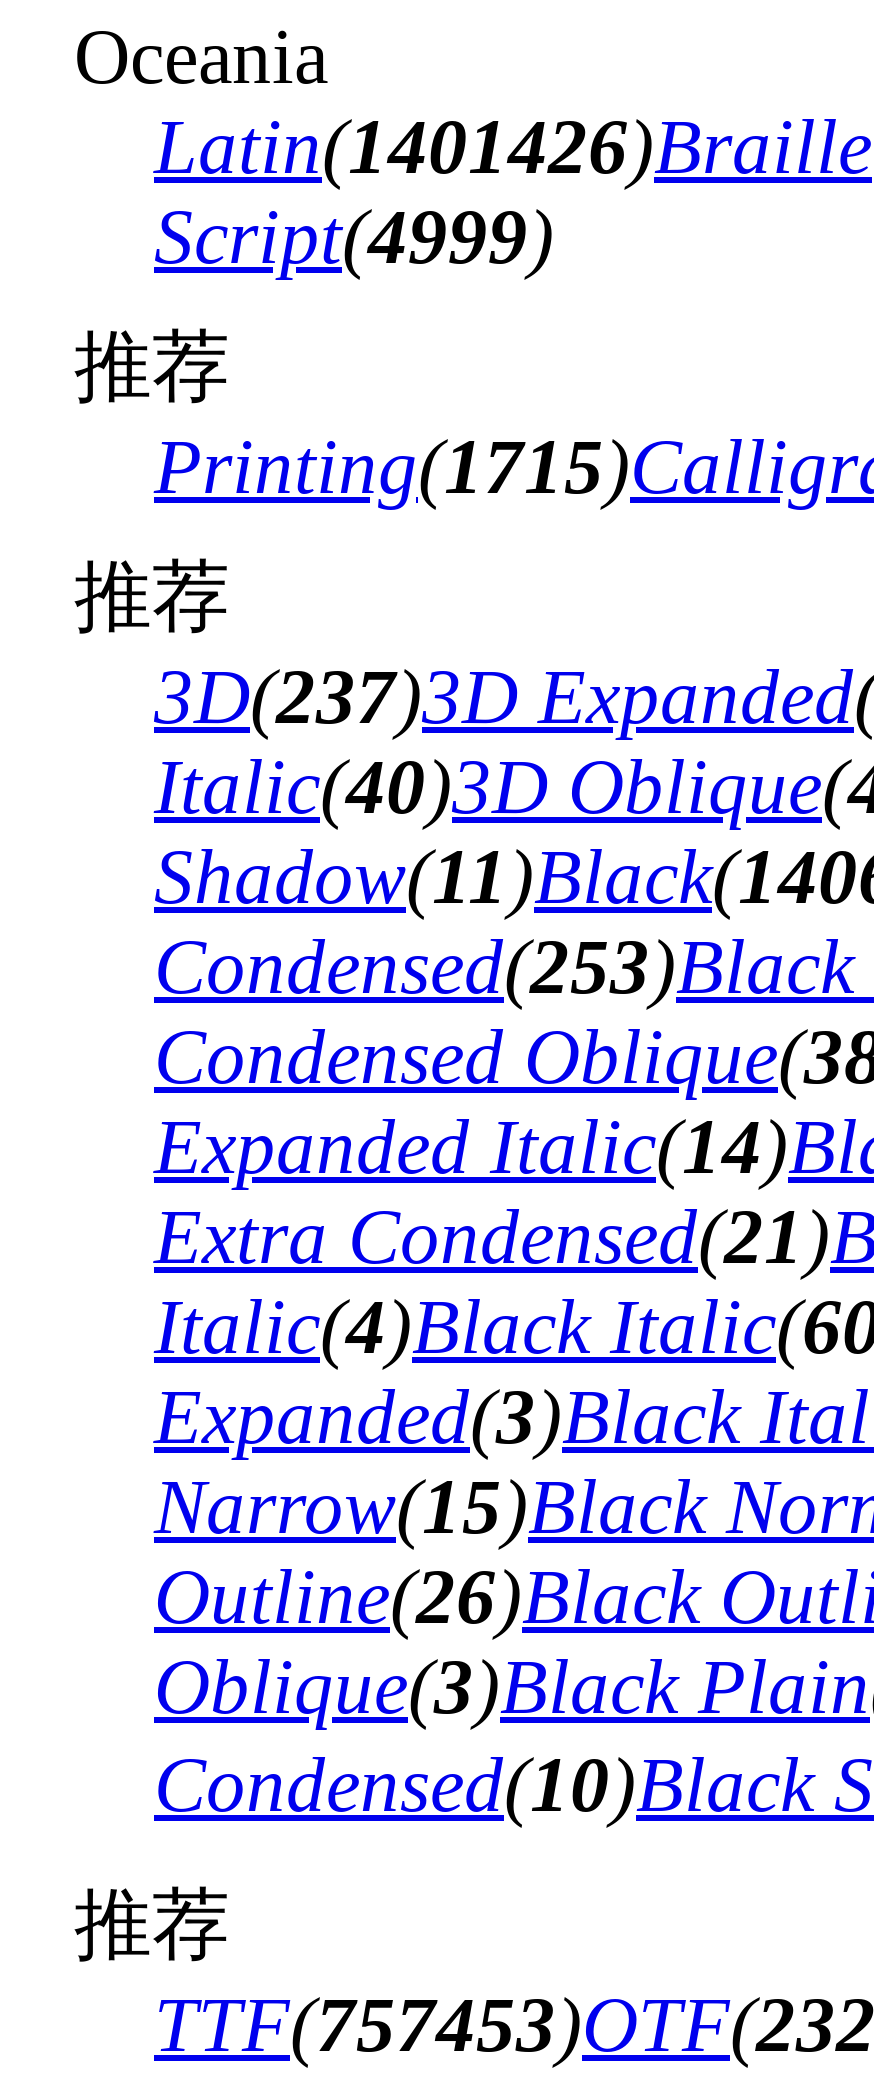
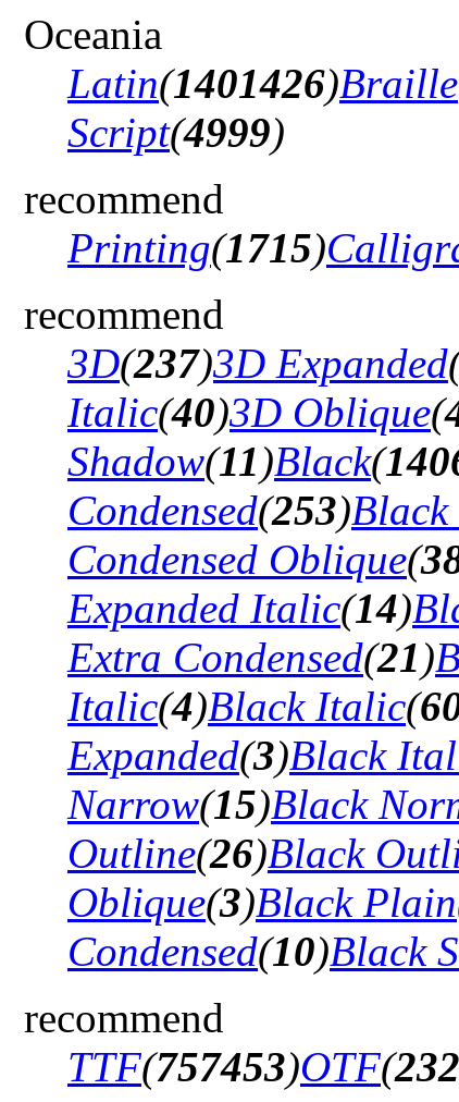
- 推荐
+ recommend

- 推荐
+ recommend

- 推荐
+ recommend
